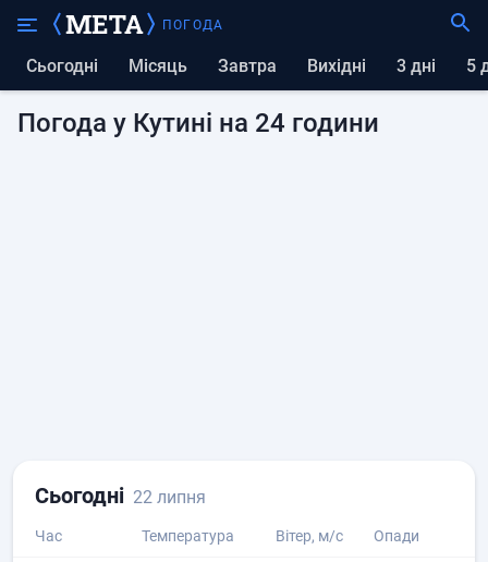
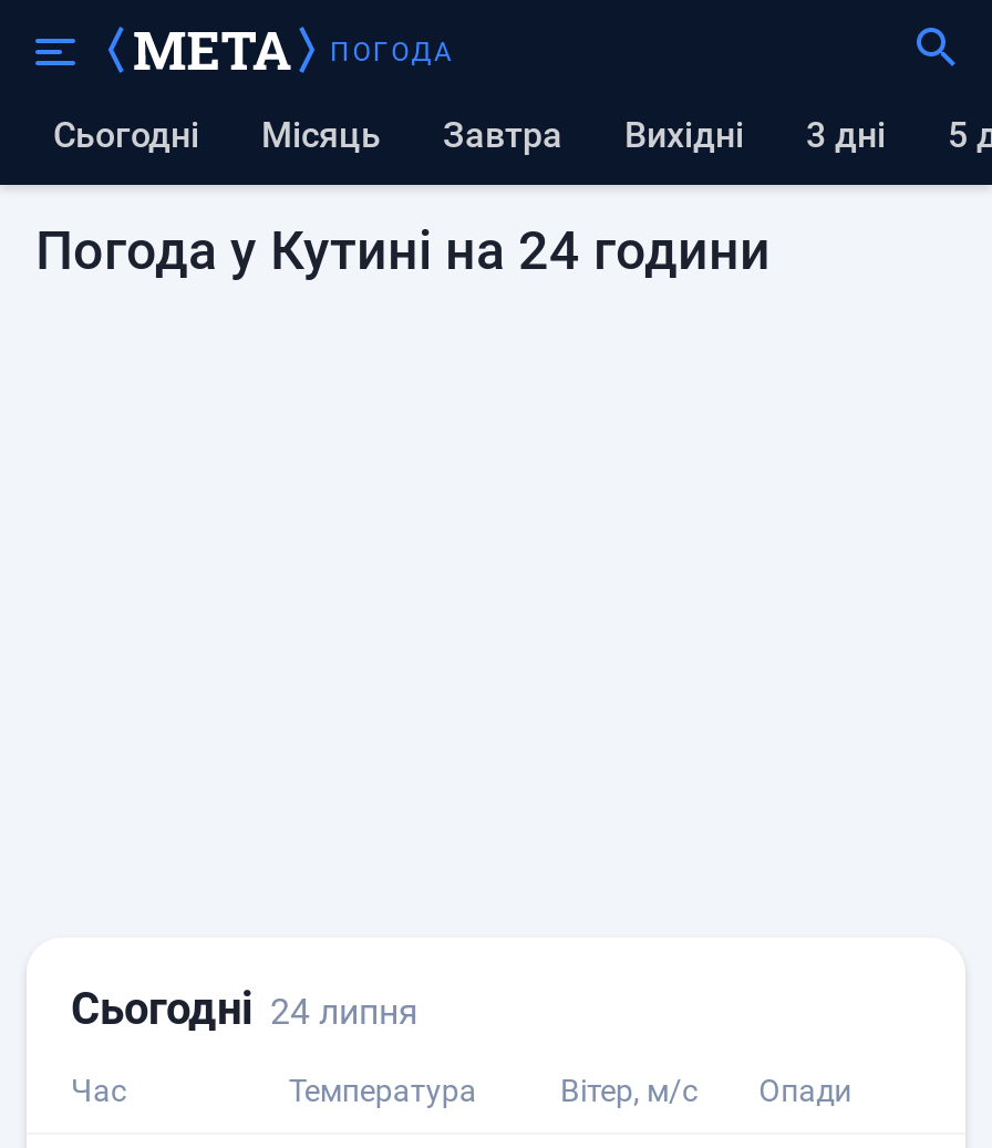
- Сьогодні 22 липня
+ Сьогодні 24 липня
